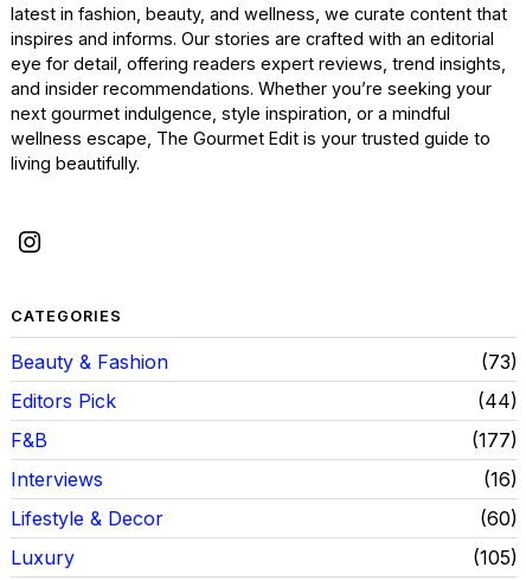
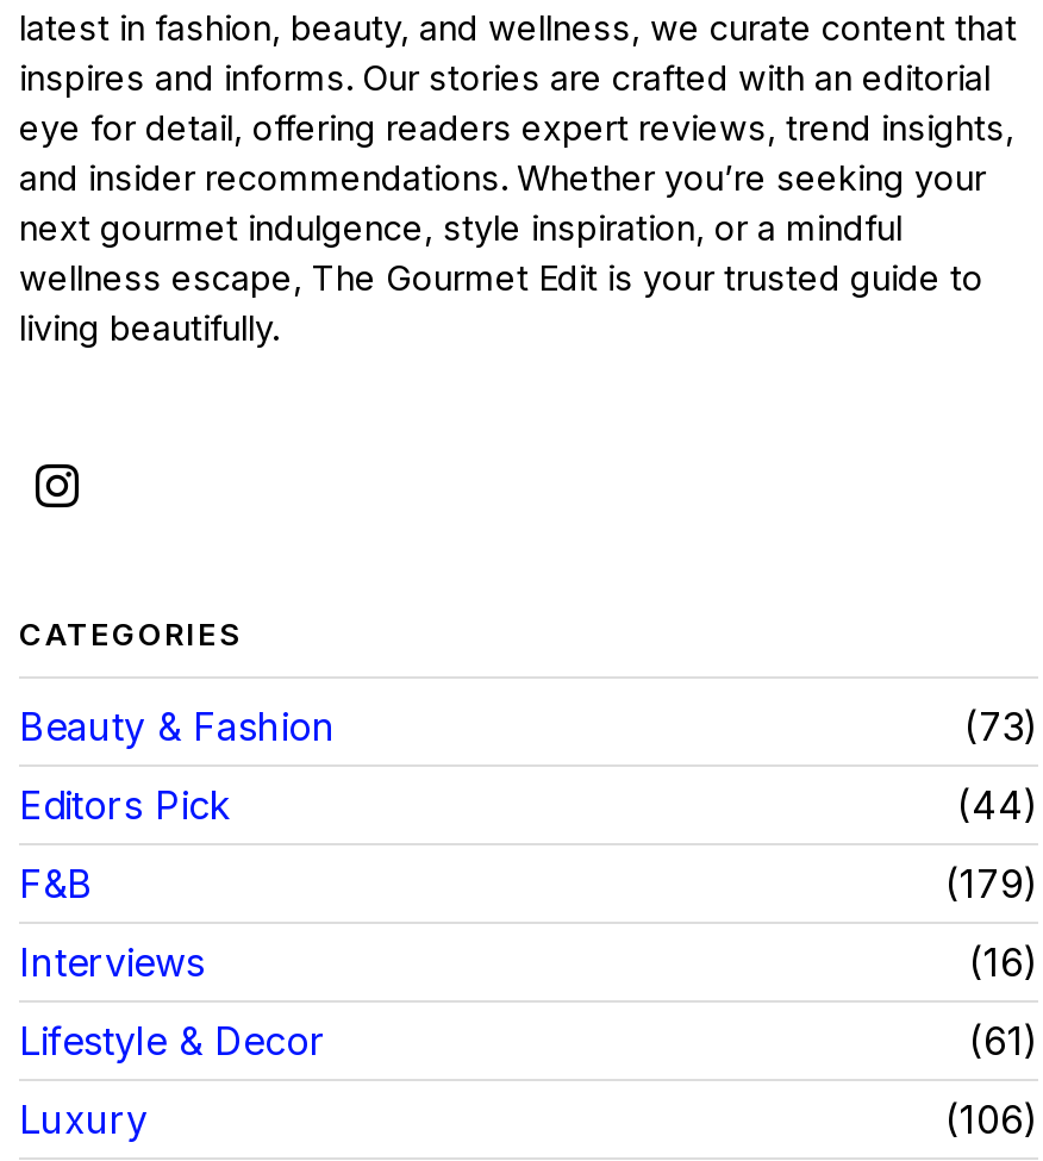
- 177
+ 179

- 60
+ 61

- 105
+ 106
